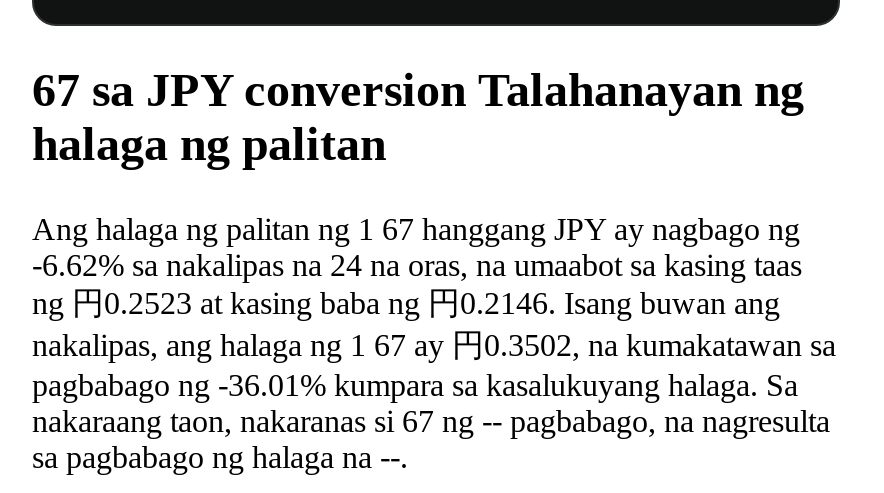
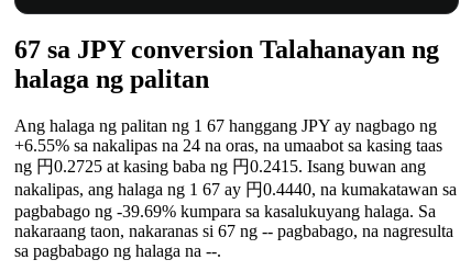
- -6.62% sa nakalipas na 24 na oras, na umaabot sa kasing taas
+ +6.55% sa nakalipas na 24 na oras, na umaabot sa kasing taas

- ng 円0.2523 at kasing baba ng 円0.2146. Isang buwan ang
+ ng 円0.2725 at kasing baba ng 円0.2415. Isang buwan ang

- nakalipas, ang halaga ng 1 67 ay 円0.3502, na kumakatawan sa
+ nakalipas, ang halaga ng 1 67 ay 円0.4440, na kumakatawan sa

- pagbabago ng -36.01% kumpara sa kasalukuyang halaga. Sa
+ pagbabago ng -39.69% kumpara sa kasalukuyang halaga. Sa
